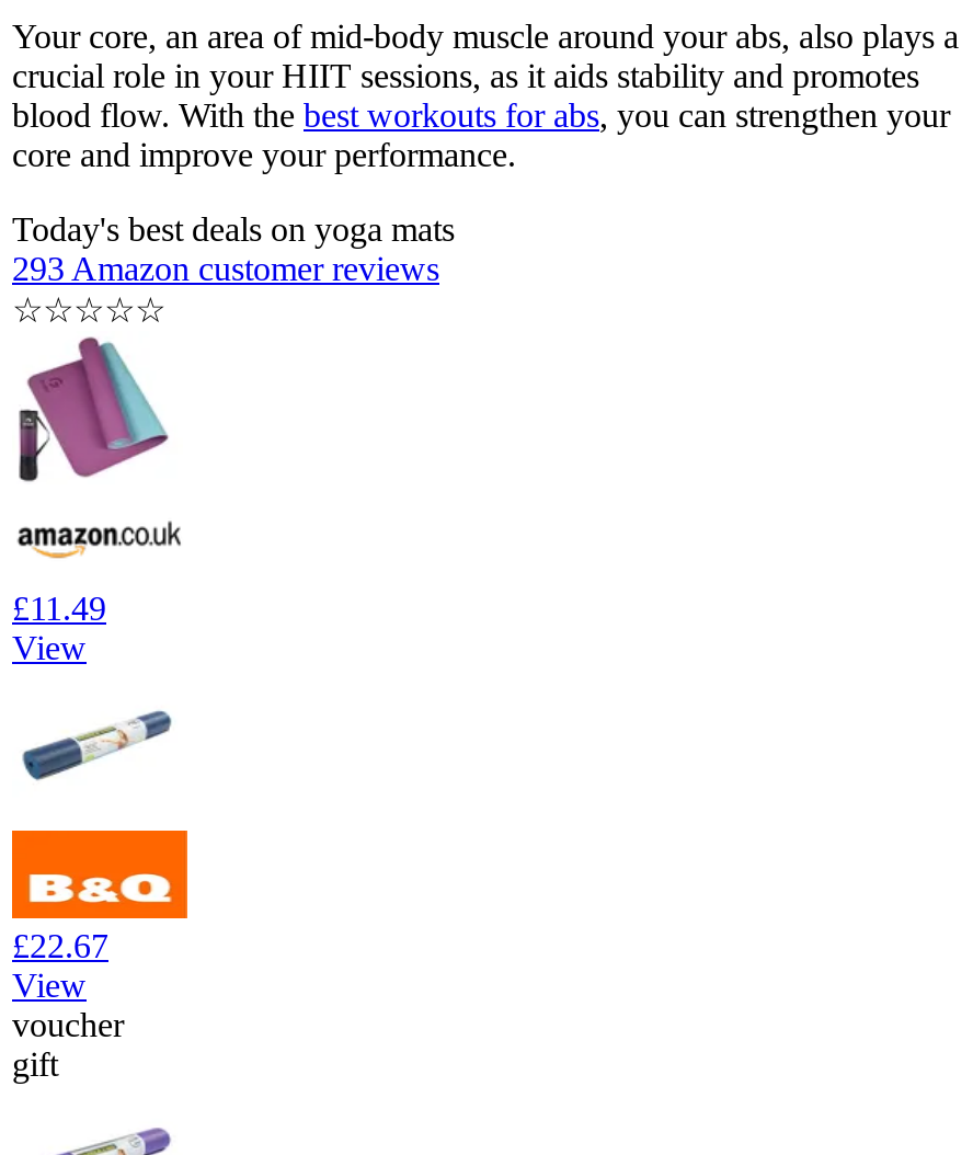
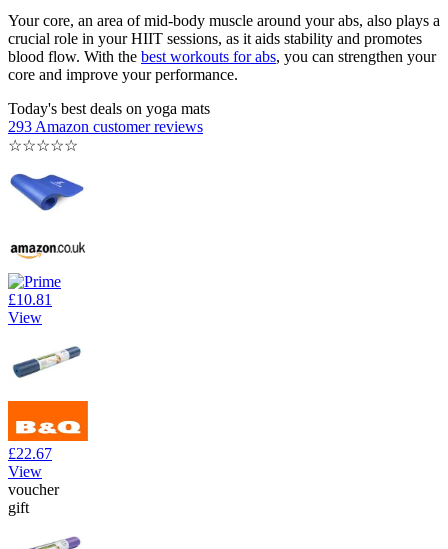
- [image]
+ [image]

- £11.49
+ £10.81
